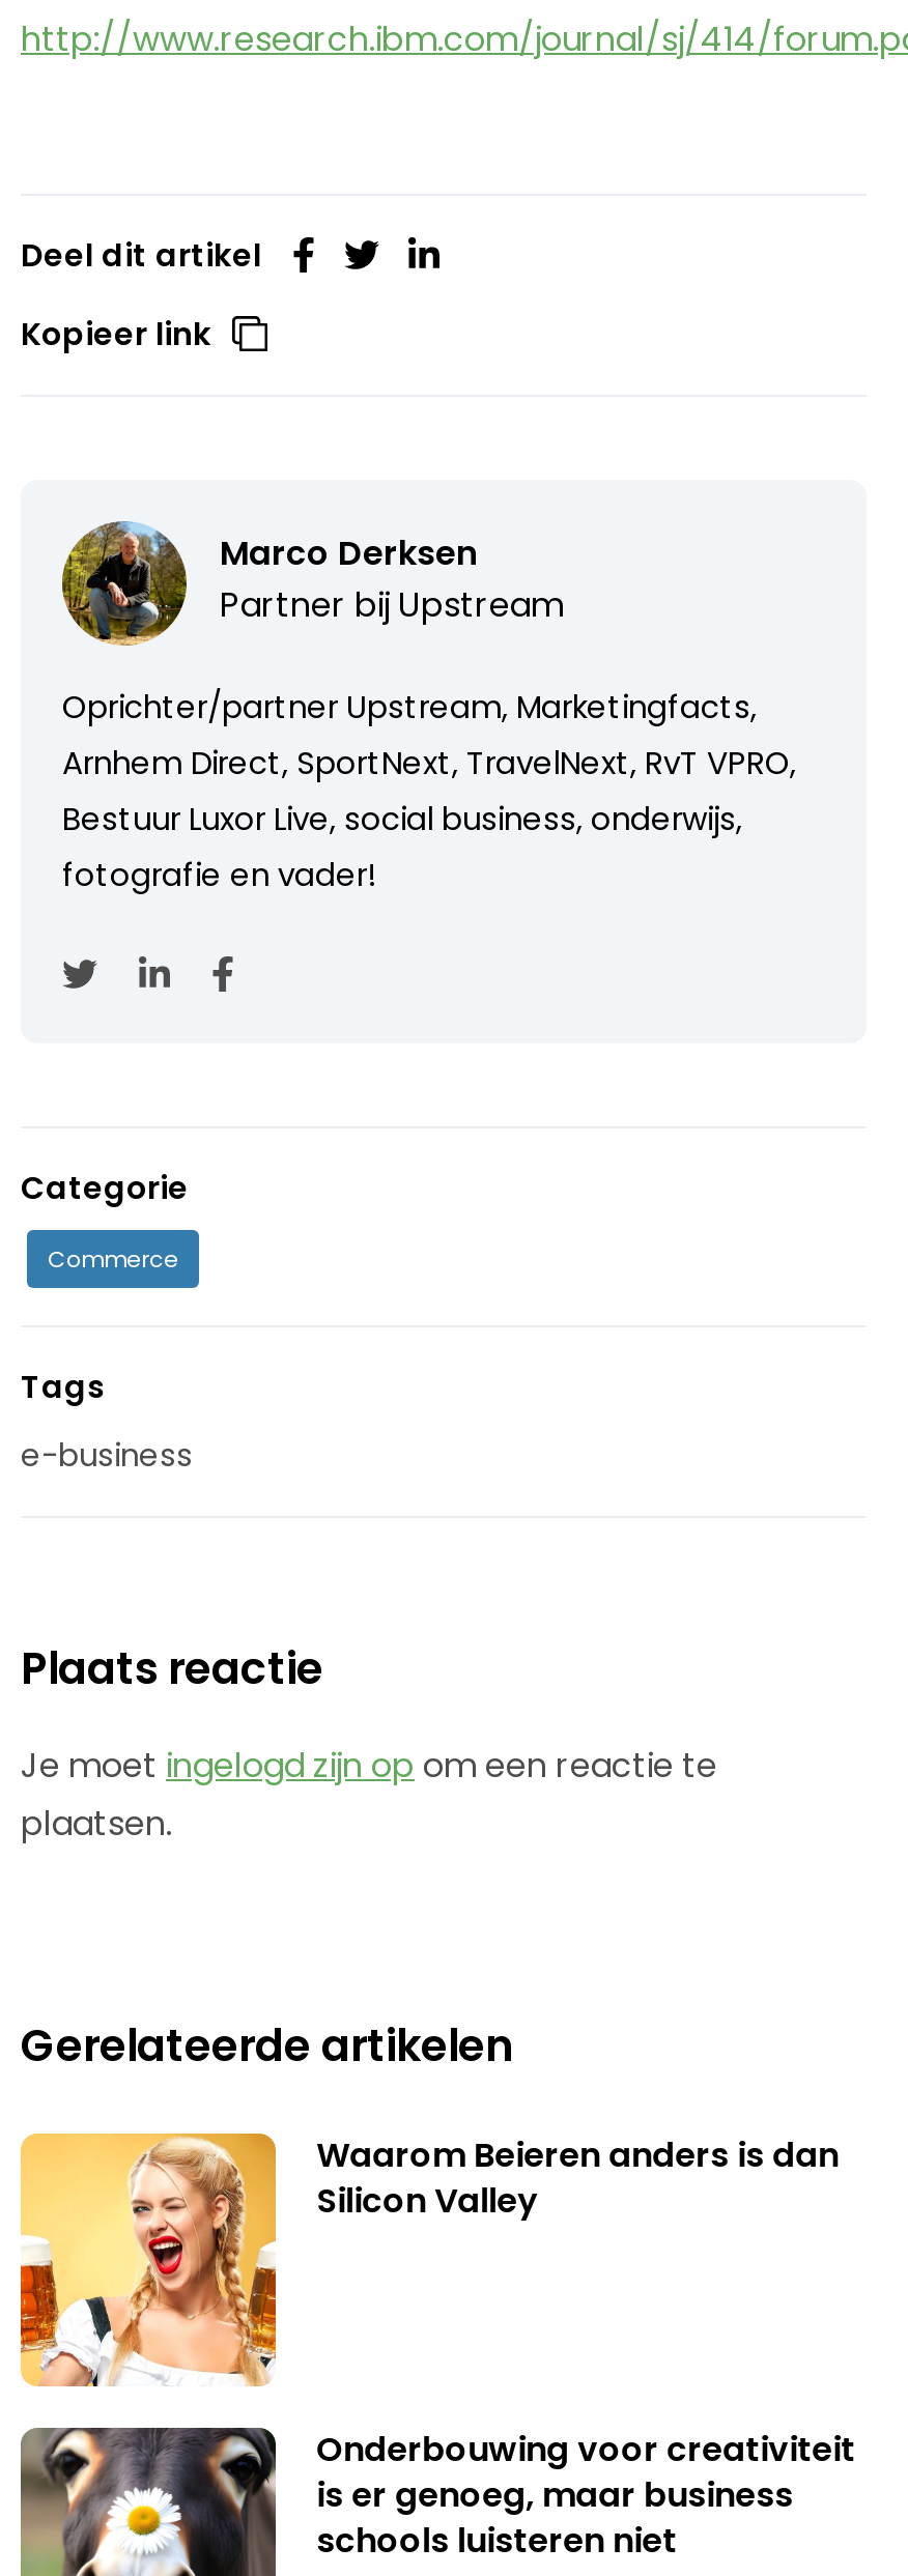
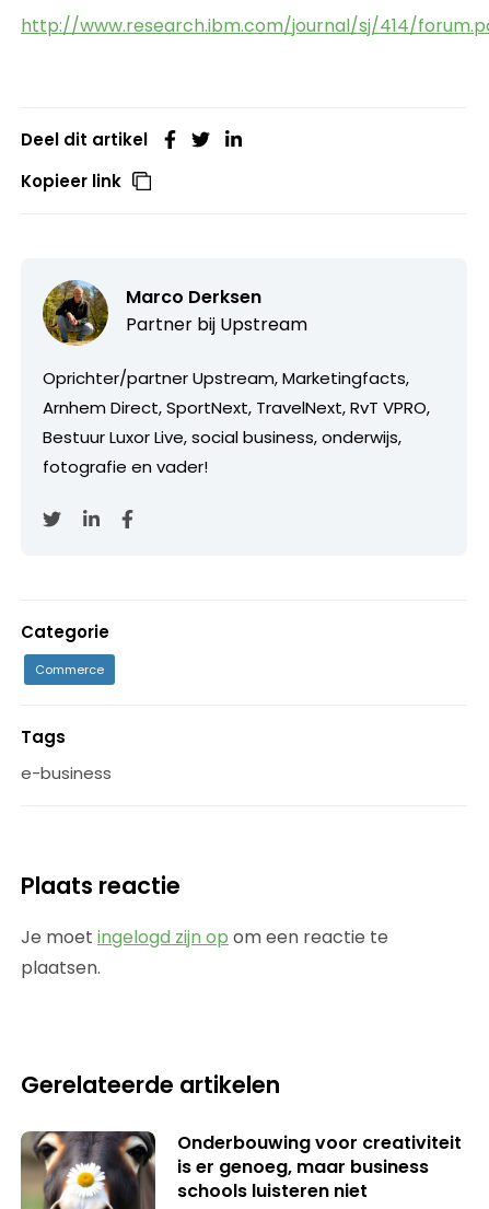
- [image]
- Waarom Beieren anders is dan
- Silicon Valley
